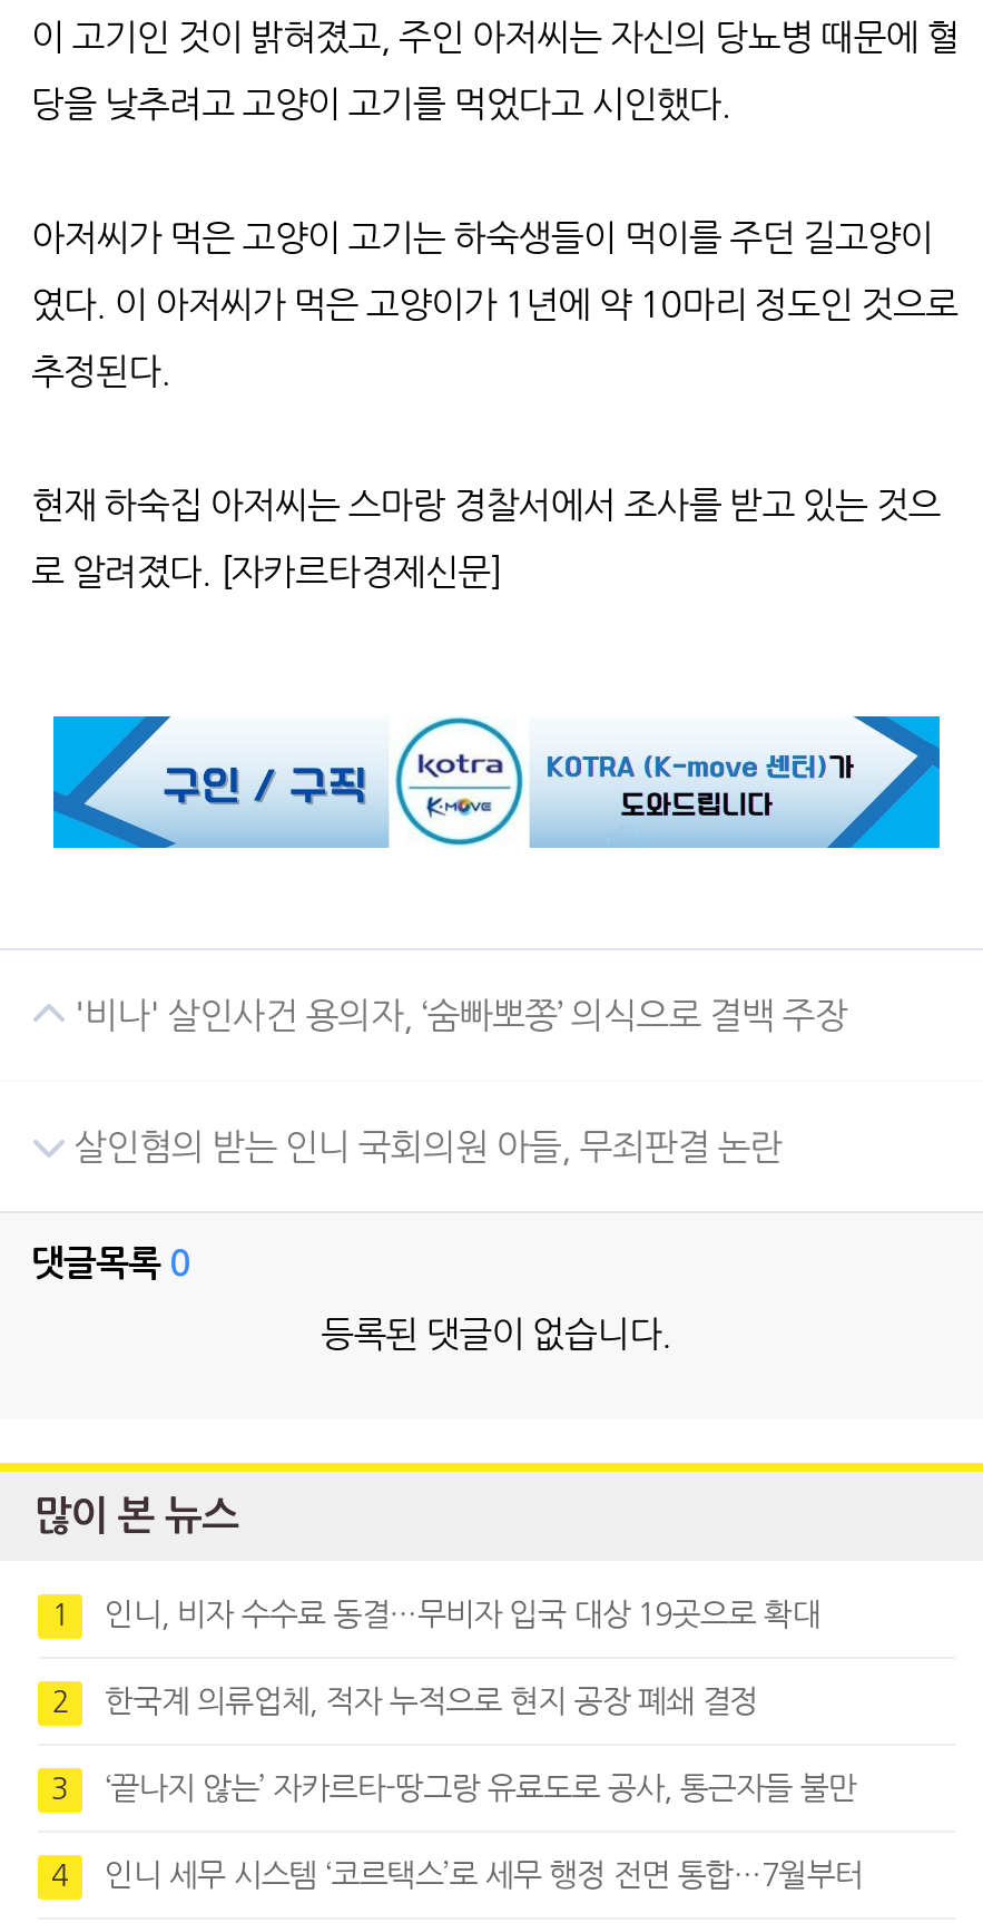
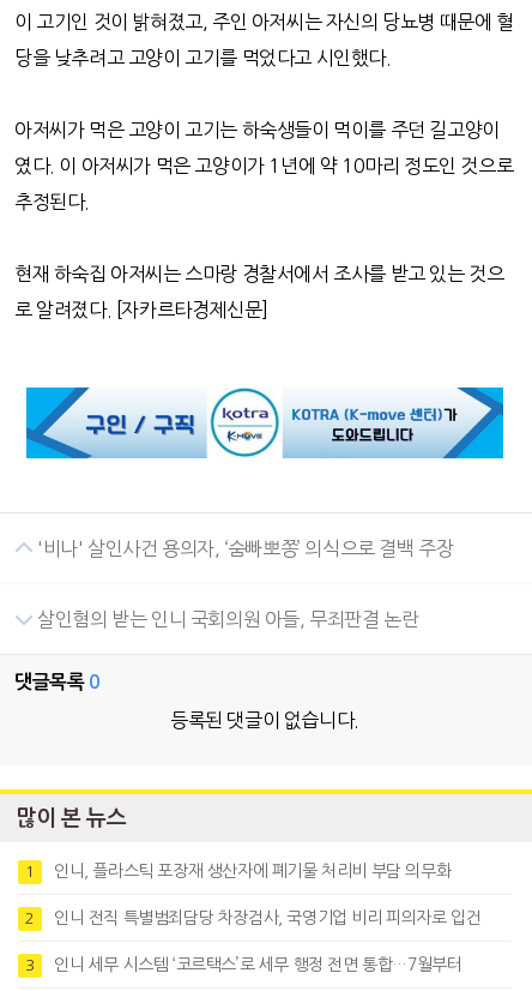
- 인니, 비자 수수료 동결…무비자 입국 대상 19곳으로 확대
+ 인니, 플라스틱 포장재 생산자에 폐기물 처리비 부담 의무화

- 한국계 의류업체, 적자 누적으로 현지 공장 폐쇄 결정
+ 인니 전직 특별범죄담당 차장검사, 국영기업 비리 피의자로 입건

- ‘끝나지 않는’ 자카르타-땅그랑 유료도로 공사, 통근자들 불만
- 4
